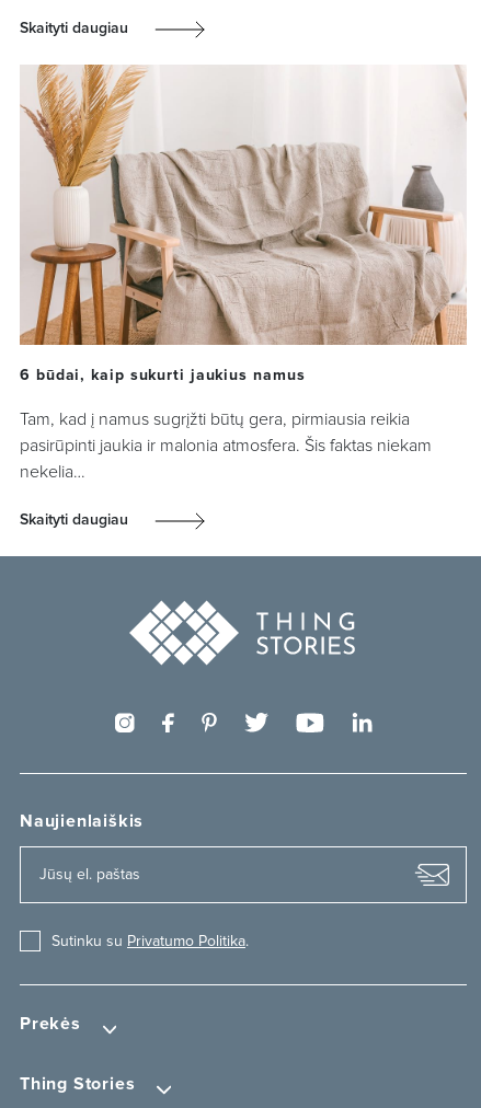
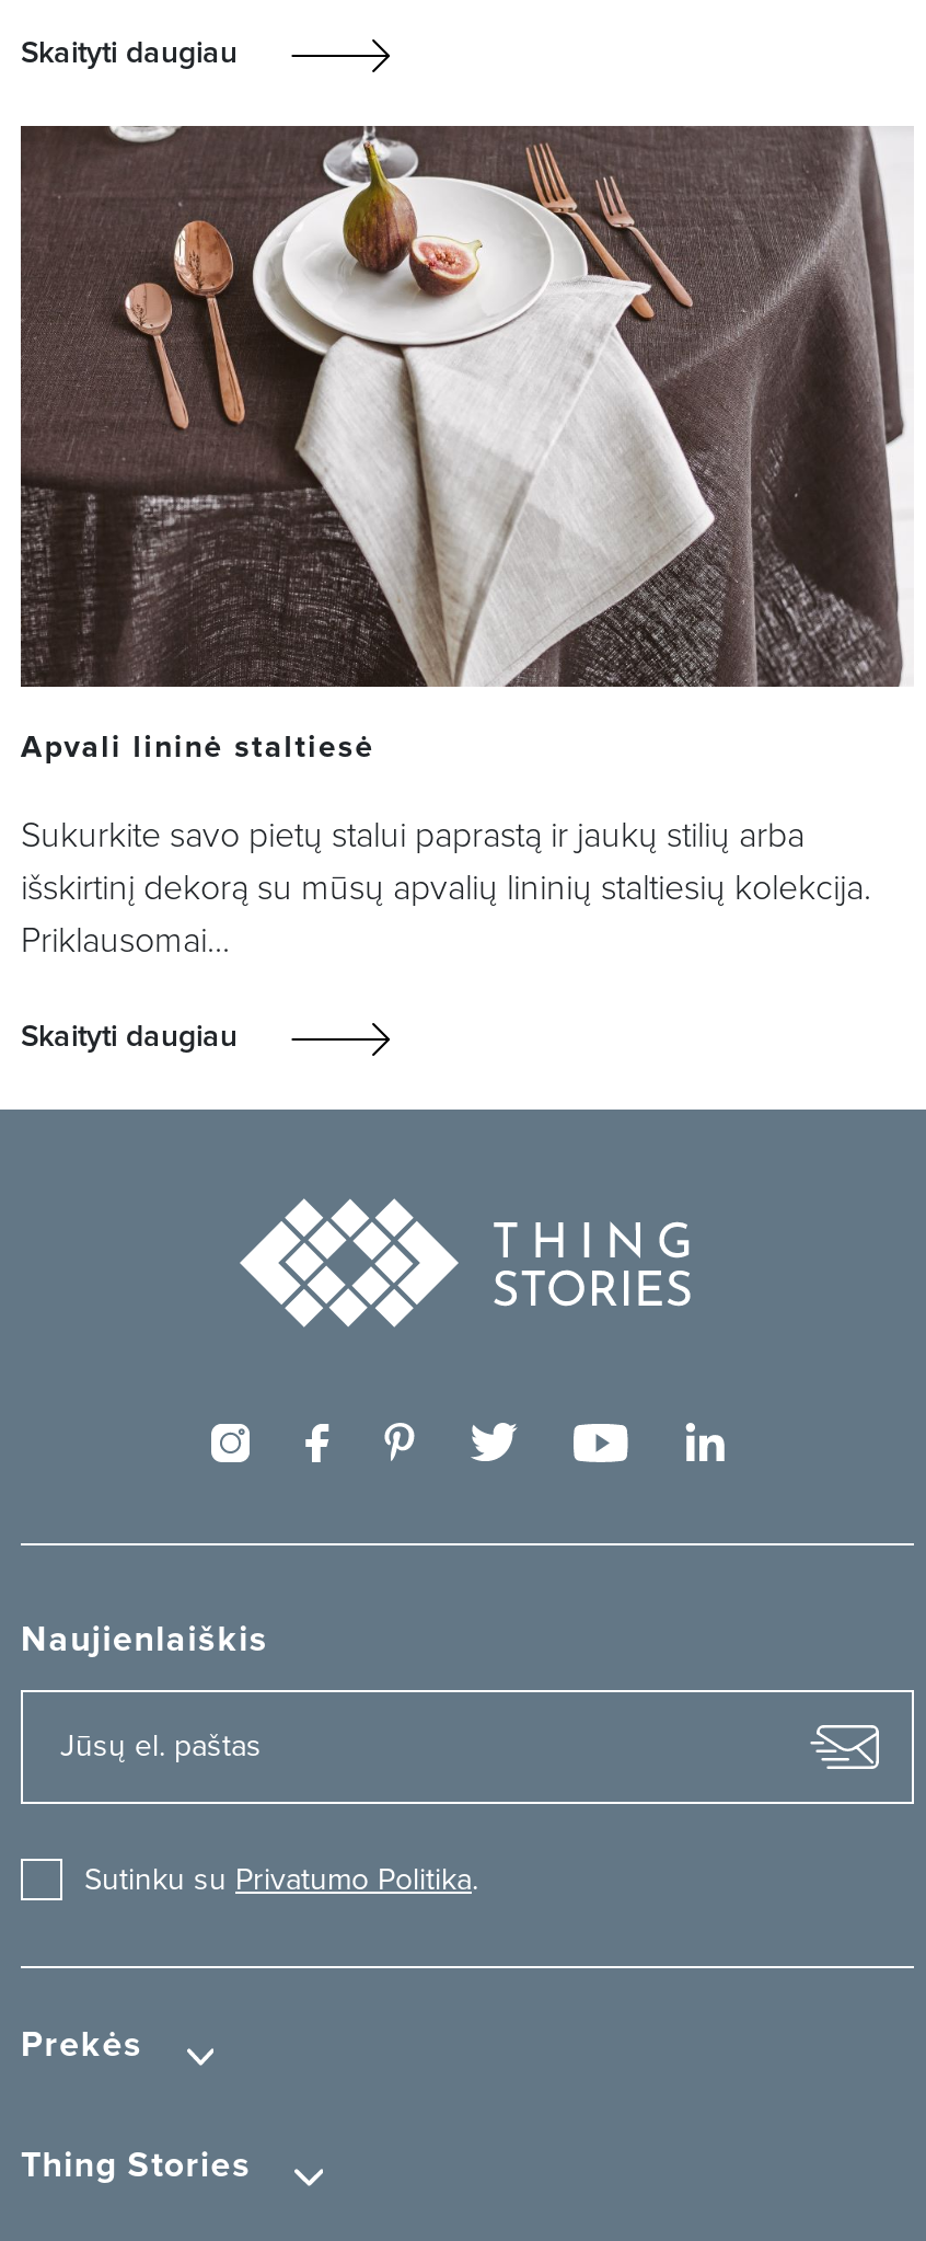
- [image]
- 6 būdai, kaip sukurti jaukius namus
+ [image]
+ Apvali lininė staltiesė

- Tam, kad į namus sugrįžti būtų gera, pirmiausia reikia
+ Sukurkite savo pietų stalui paprastą ir jaukų stilių arba

- pasirūpinti jaukia ir malonia atmosfera. Šis faktas niekam
+ išskirtinį dekorą su mūsų apvalių lininių staltiesių kolekcija.

- nekelia…
+ Priklausomai…
